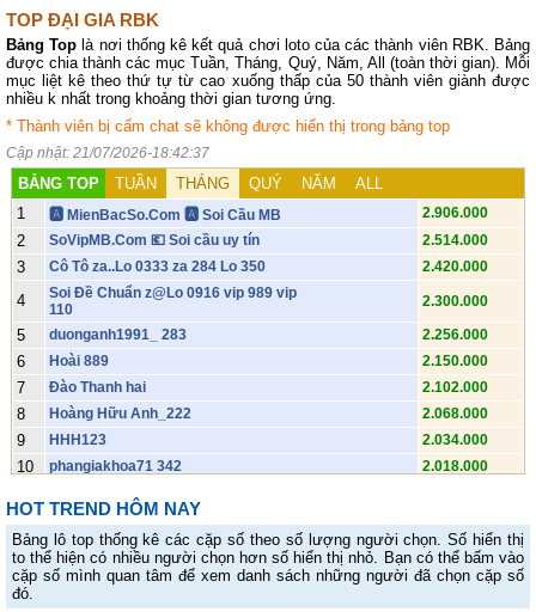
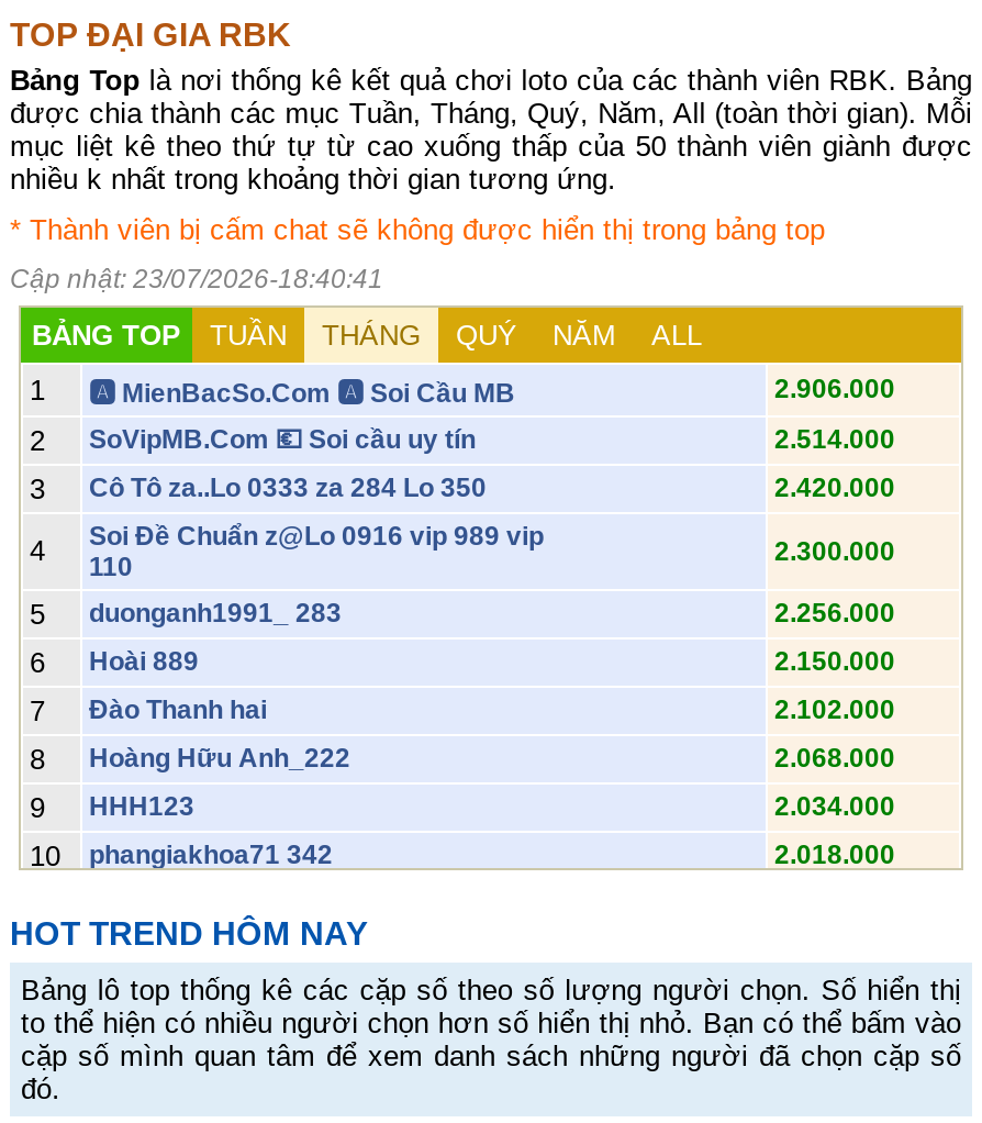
- Cập nhật: 21/07/2026-18:42:37
+ Cập nhật: 23/07/2026-18:40:41
